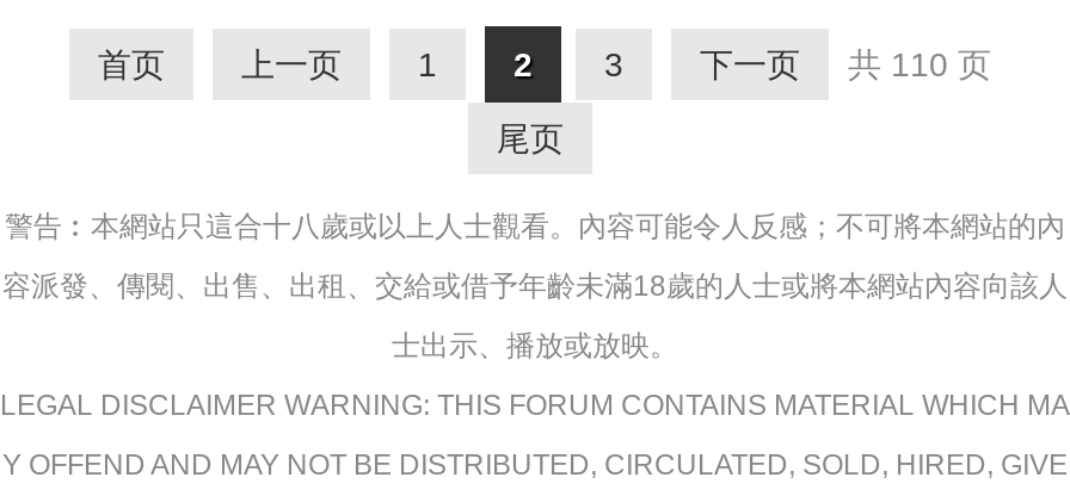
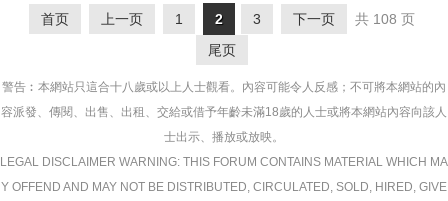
- 首页 上一页 1 2 3 下一页 共 110 页
+ 首页 上一页 1 2 3 下一页 共 108 页
